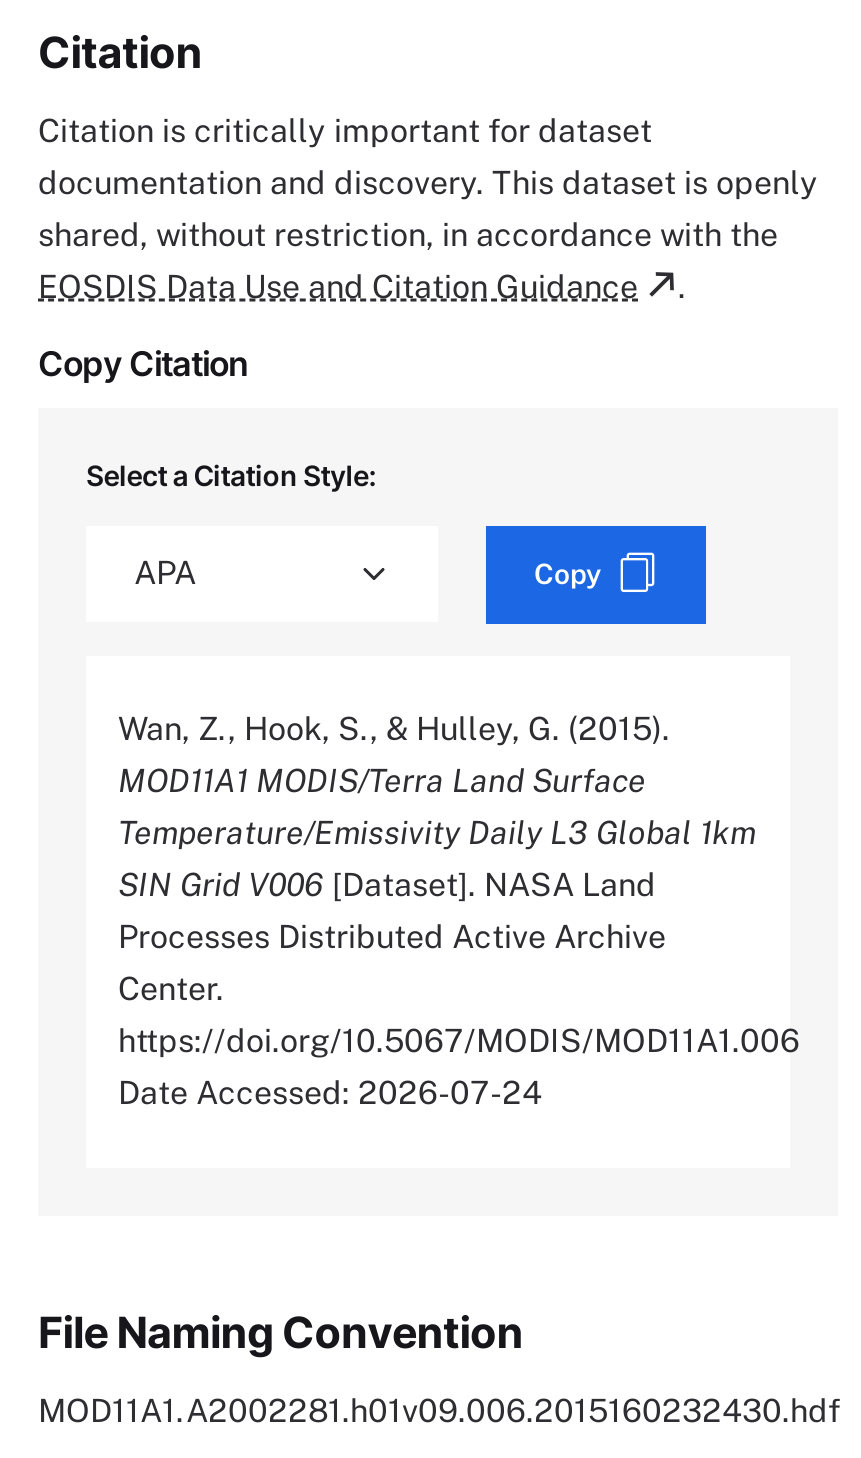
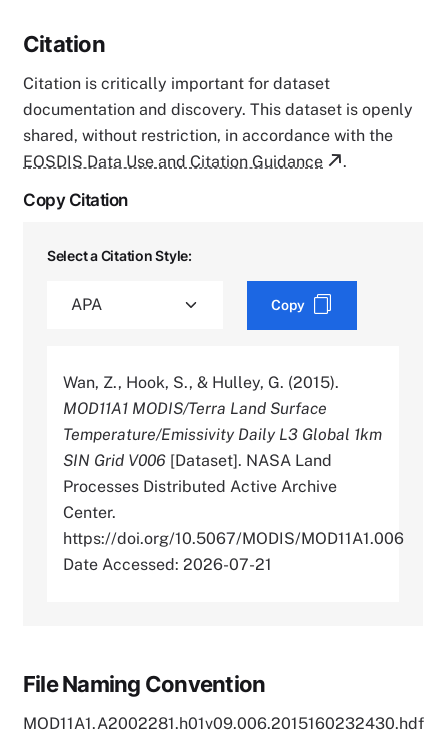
- Date Accessed: 2026-07-24
+ Date Accessed: 2026-07-21
